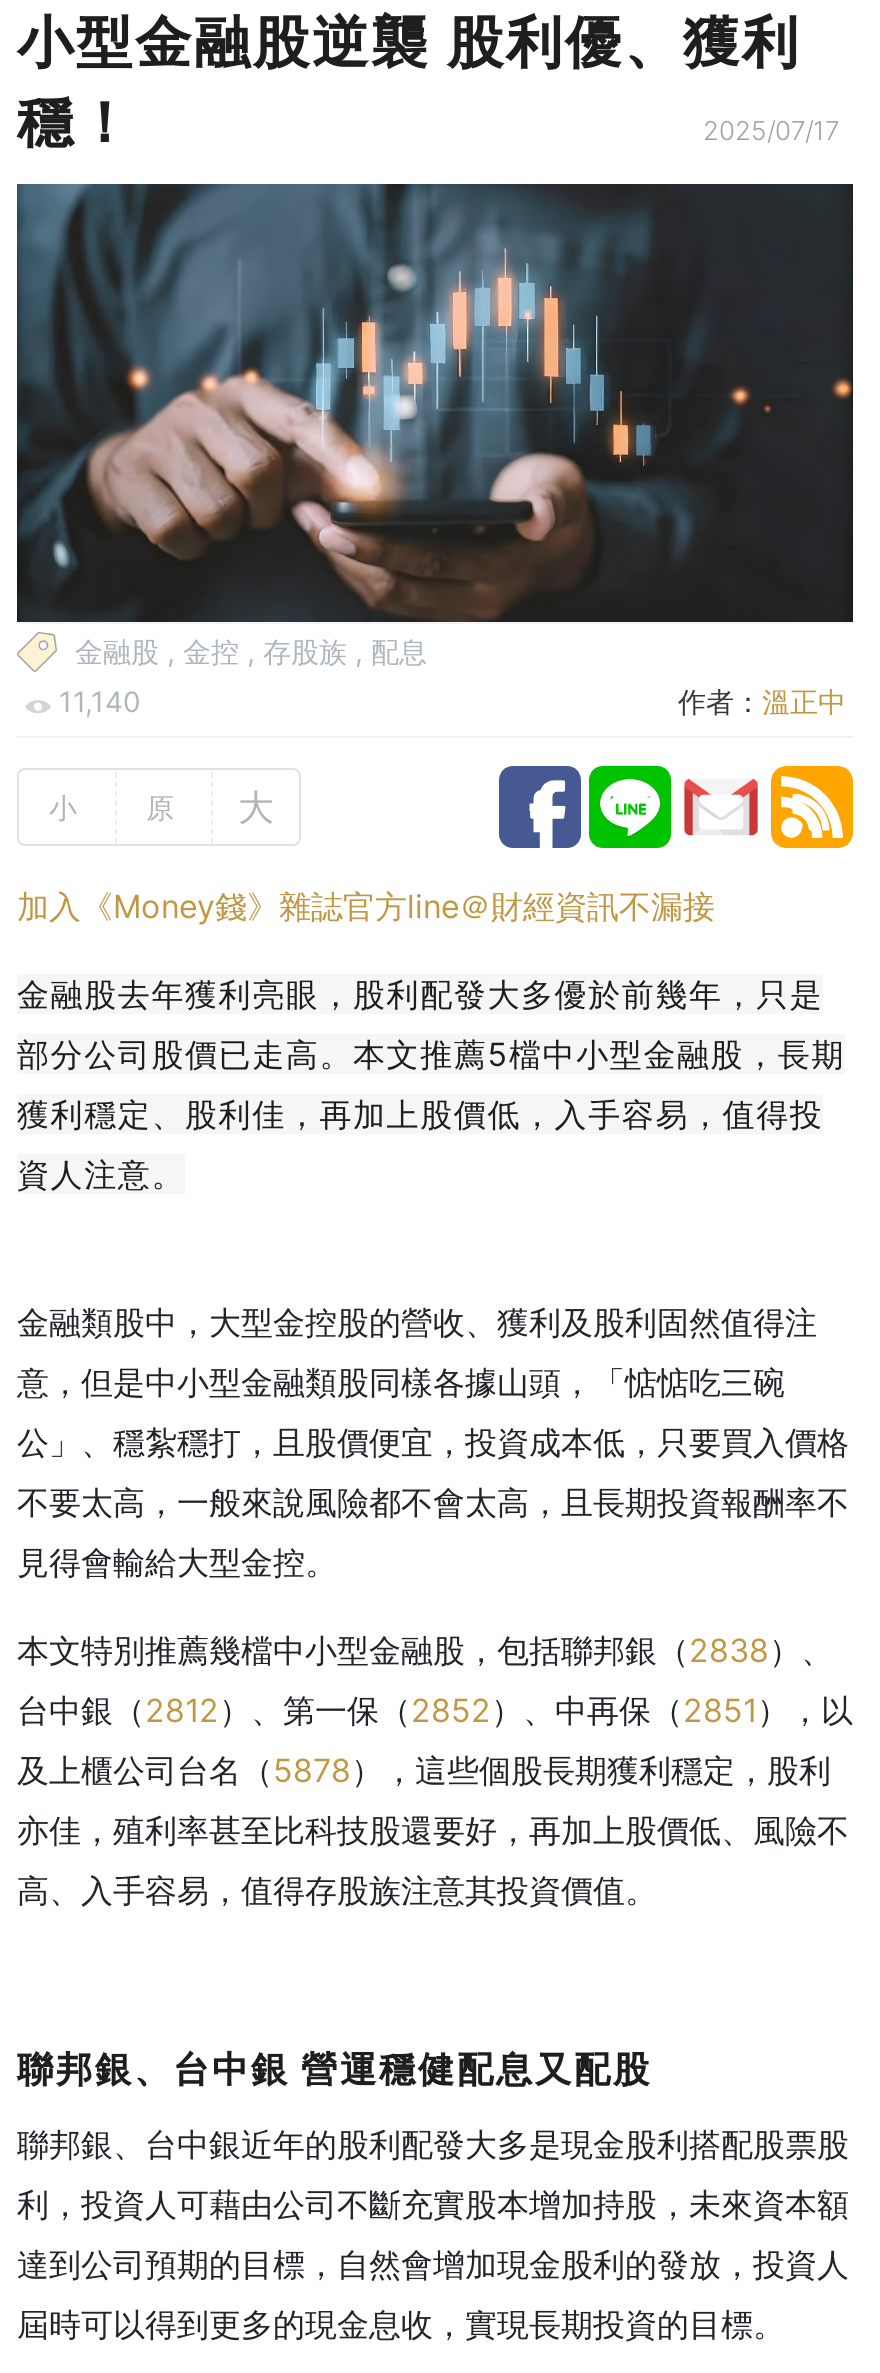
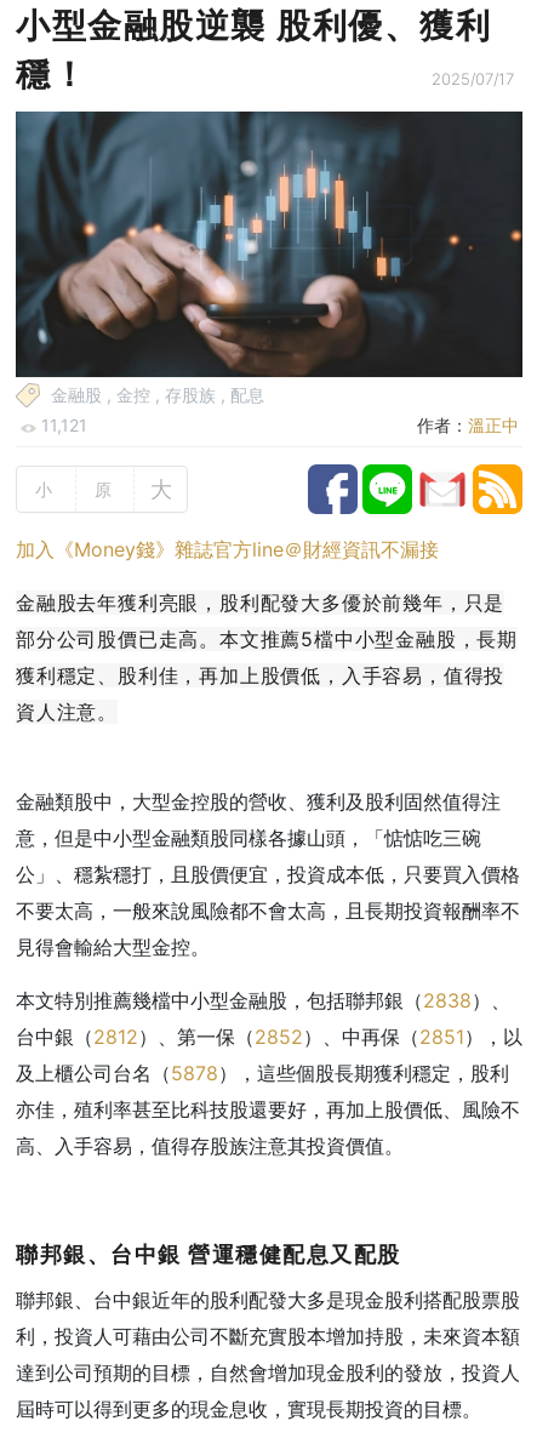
- 11,140
+ 11,121
